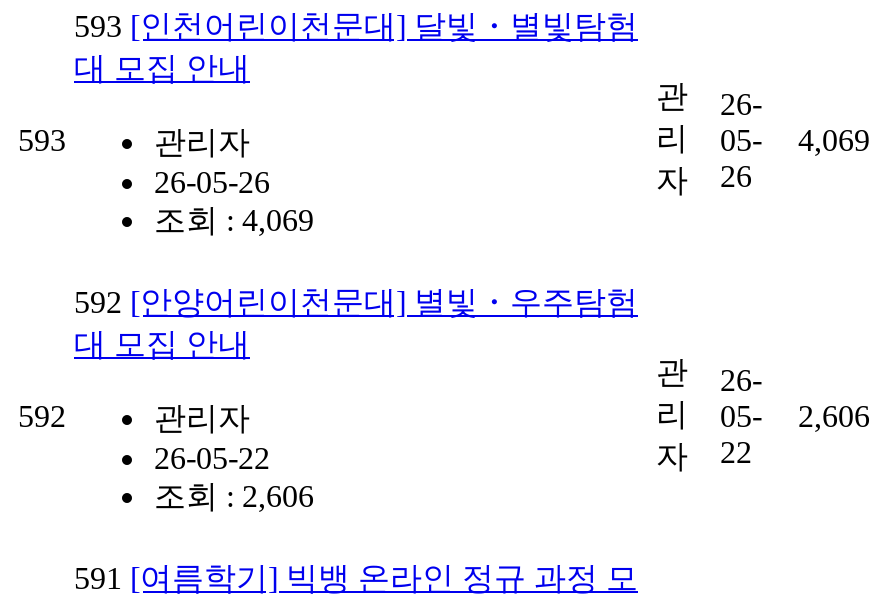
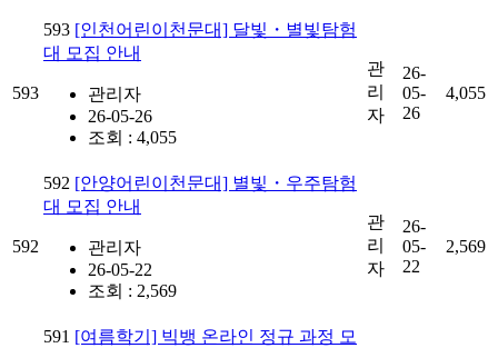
- 리 05- 4,069
+ 리 05- 4,055

- 조회 : 4,069
+ 조회 : 4,055

- 리 05- 2,606
+ 리 05- 2,569

- 조회 : 2,606
+ 조회 : 2,569
